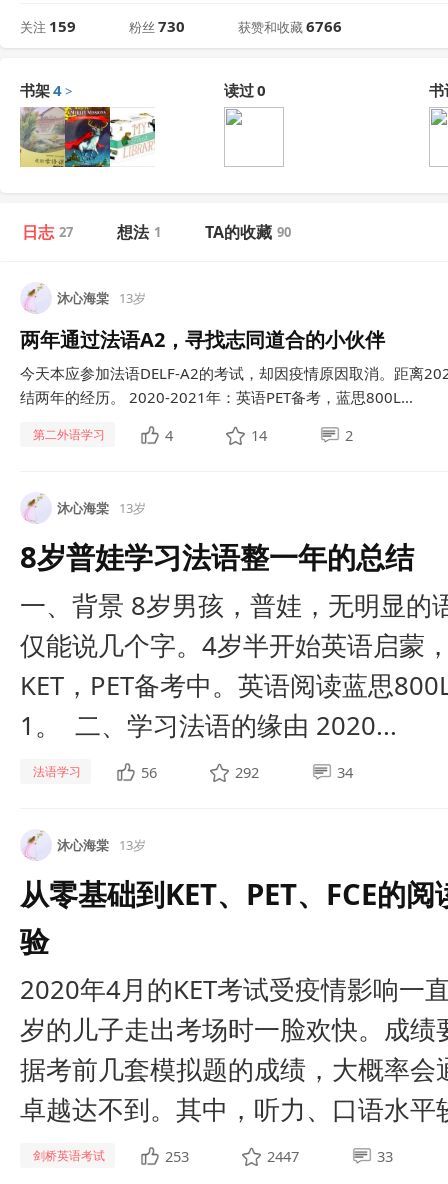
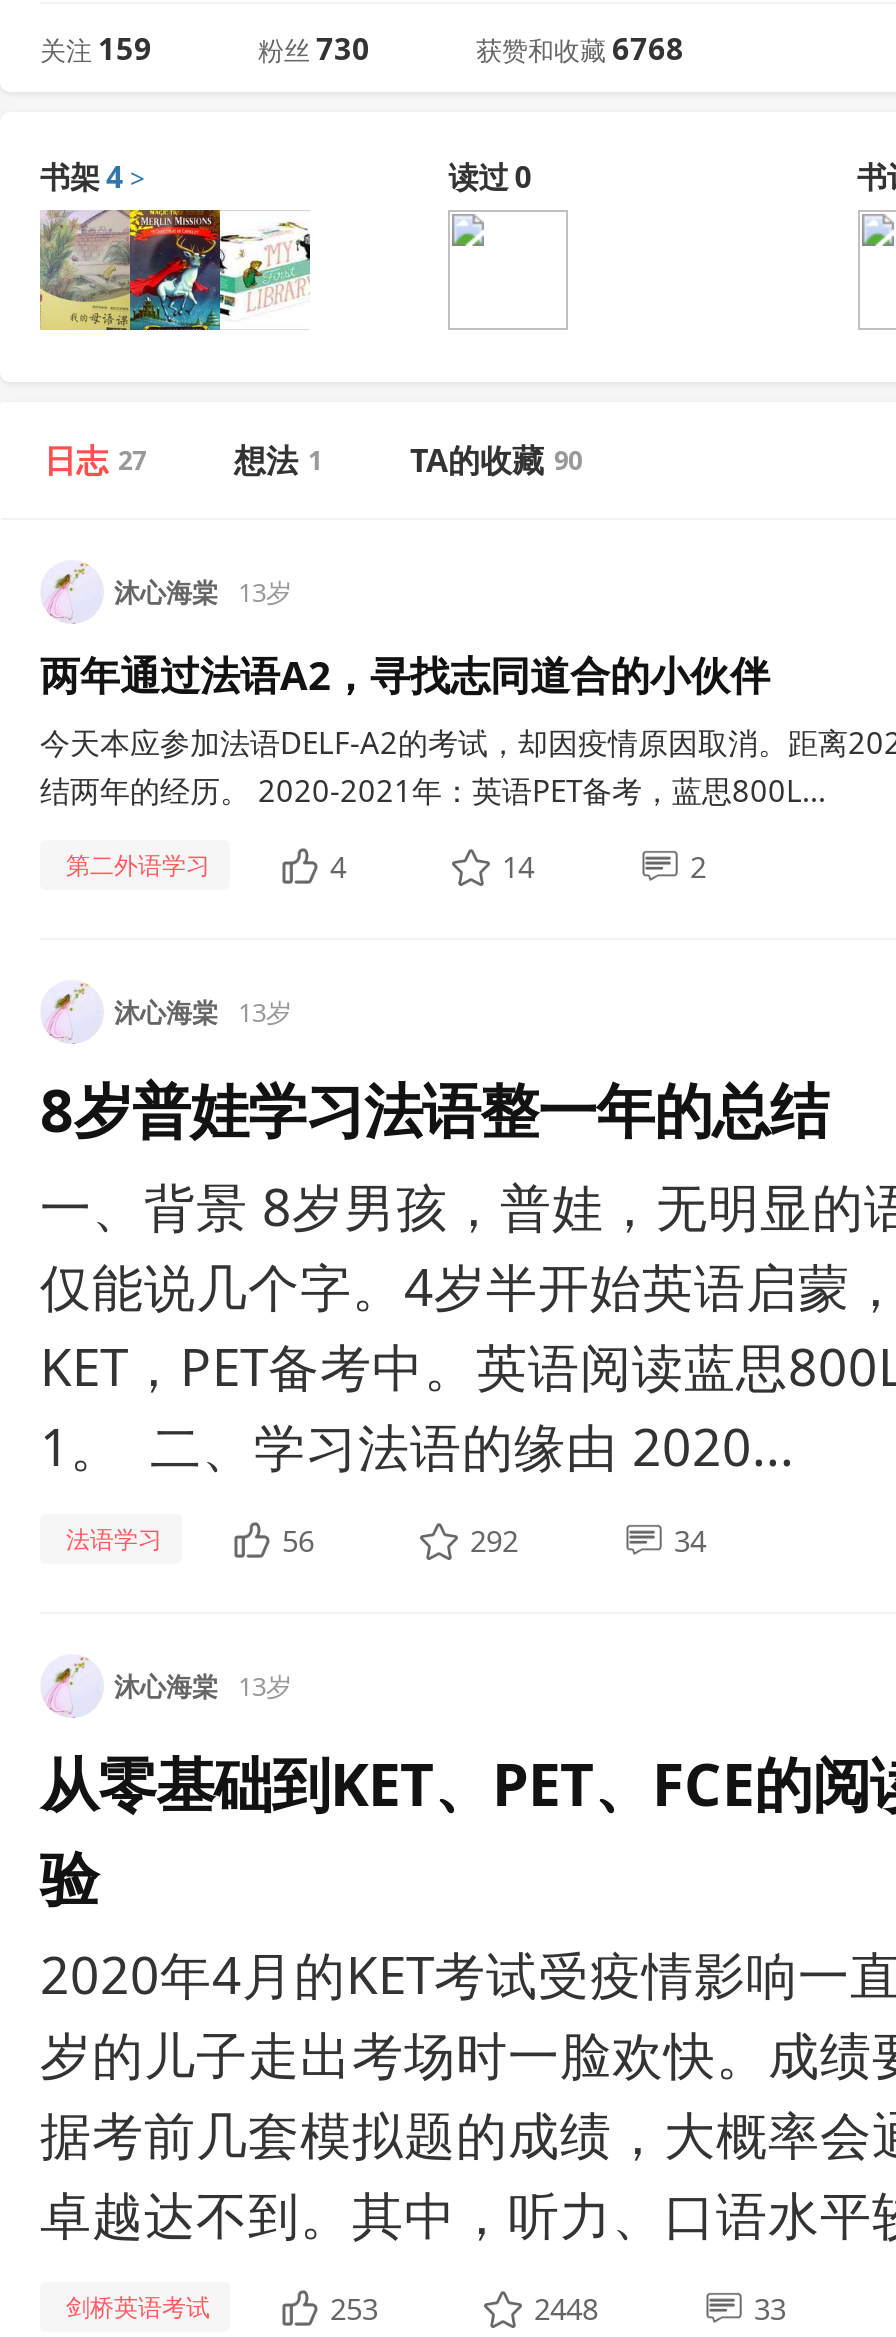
- 获赞和收藏 6766
+ 获赞和收藏 6768

- 2447
+ 2448
